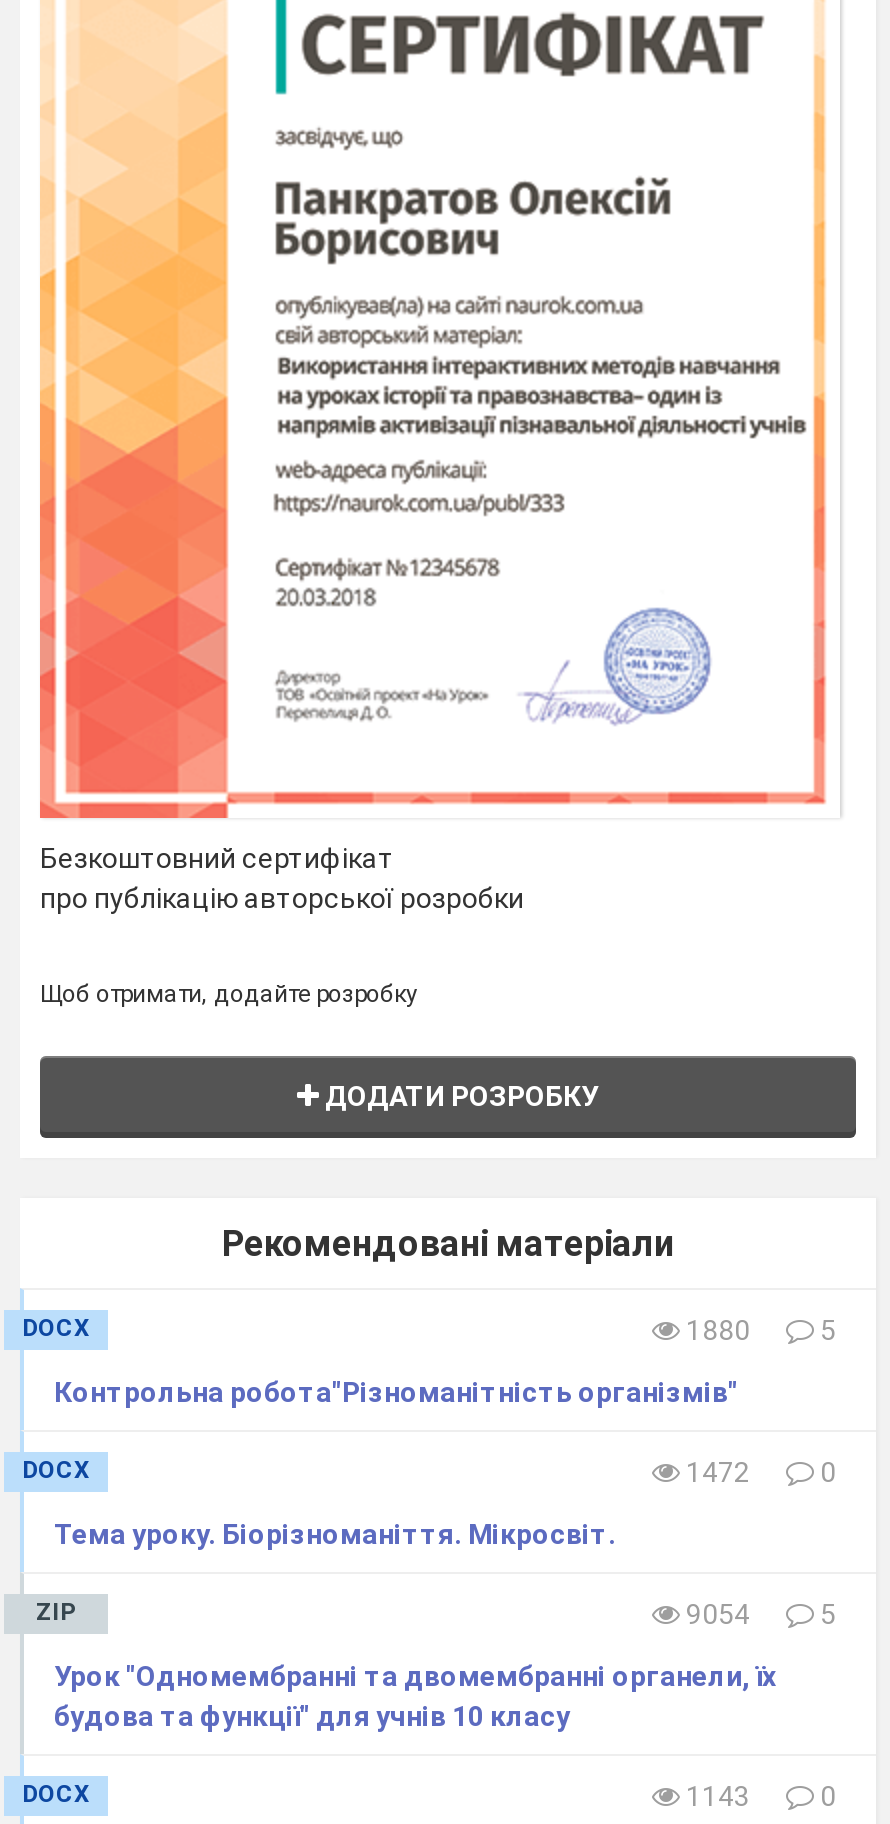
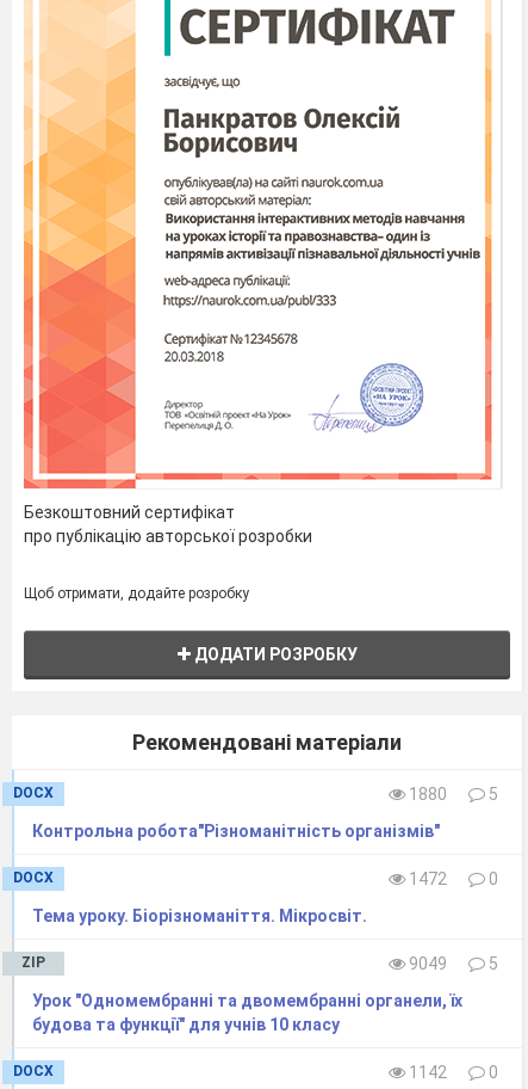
- 9054 5
+ 9049 5

- 1143 0
+ 1142 0
